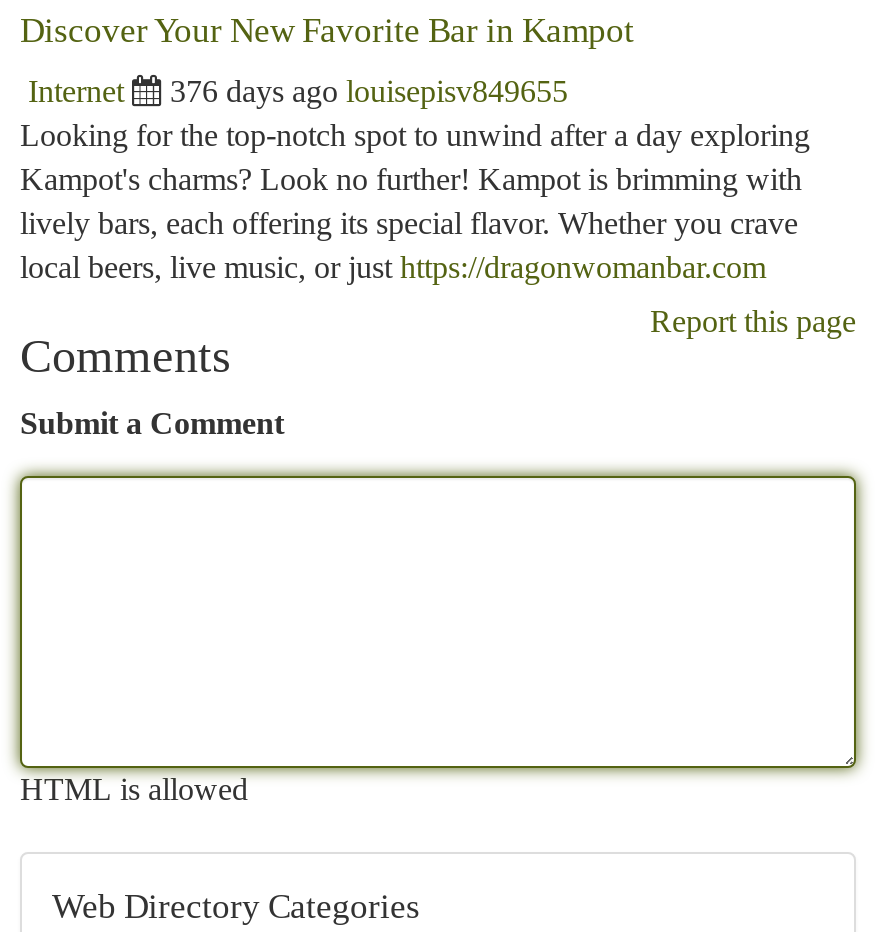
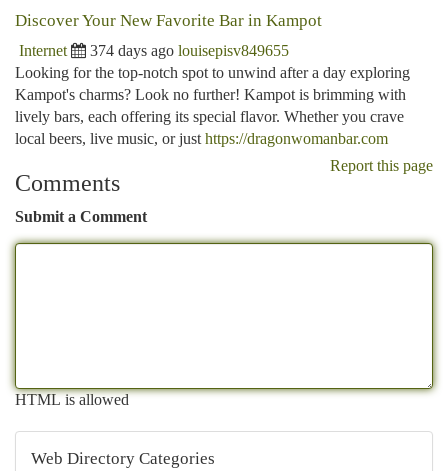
- 376 days ago louisepisv849655
+ 374 days ago louisepisv849655
